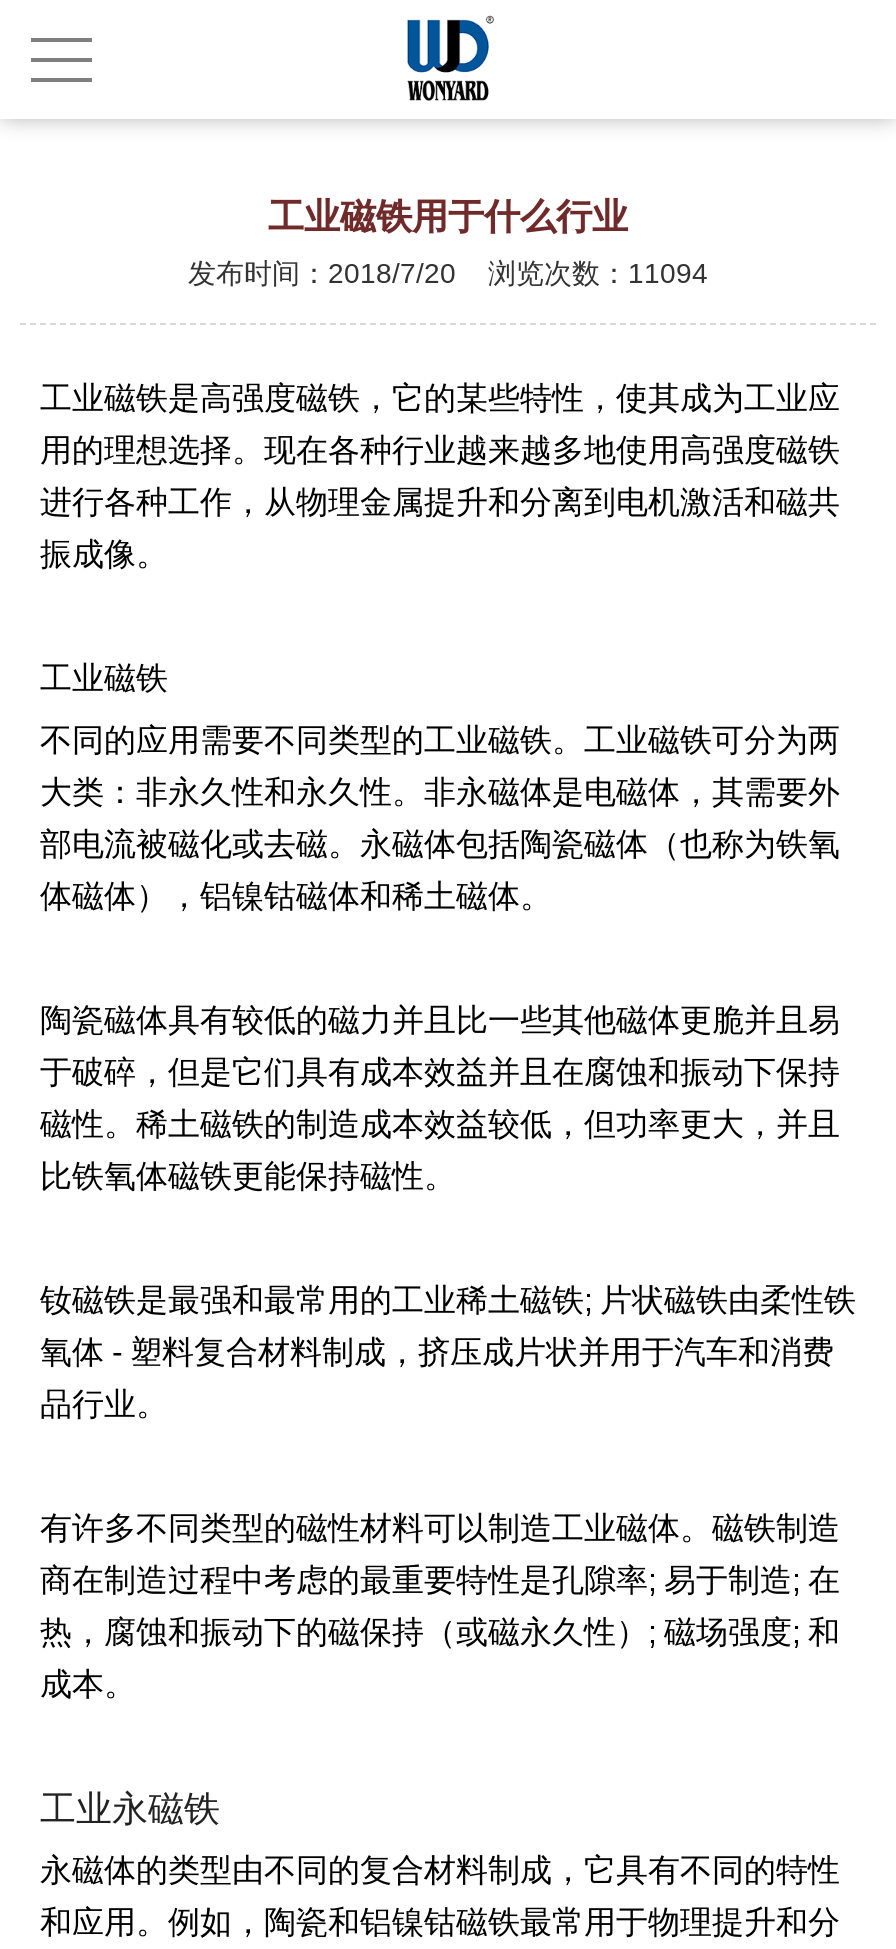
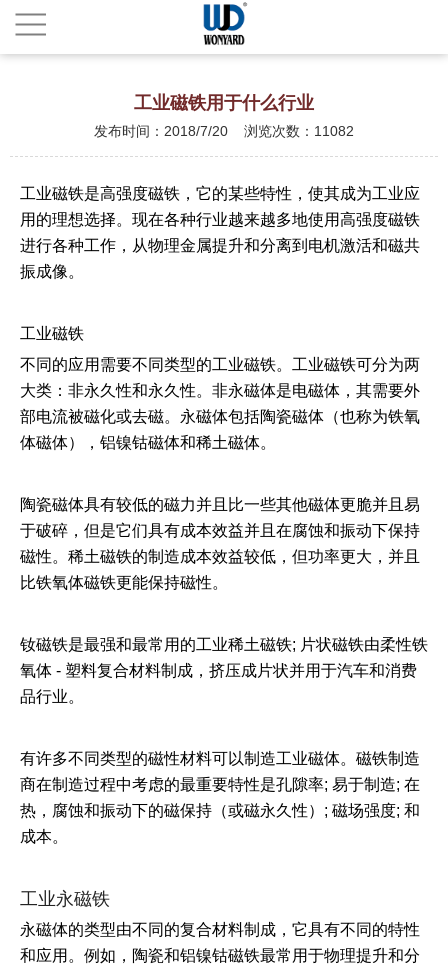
- 发布时间：2018/7/20 浏览次数：11094
+ 发布时间：2018/7/20 浏览次数：11082
